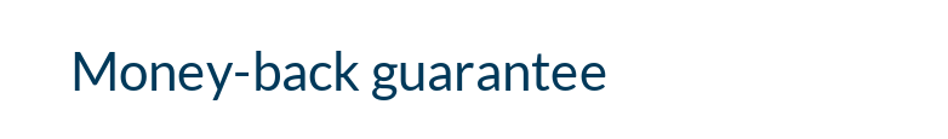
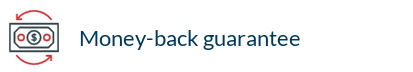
+ [image]
